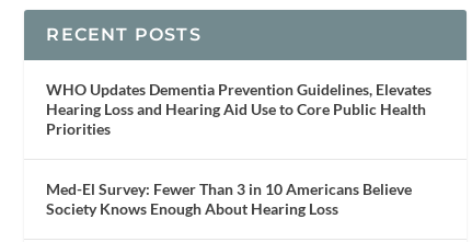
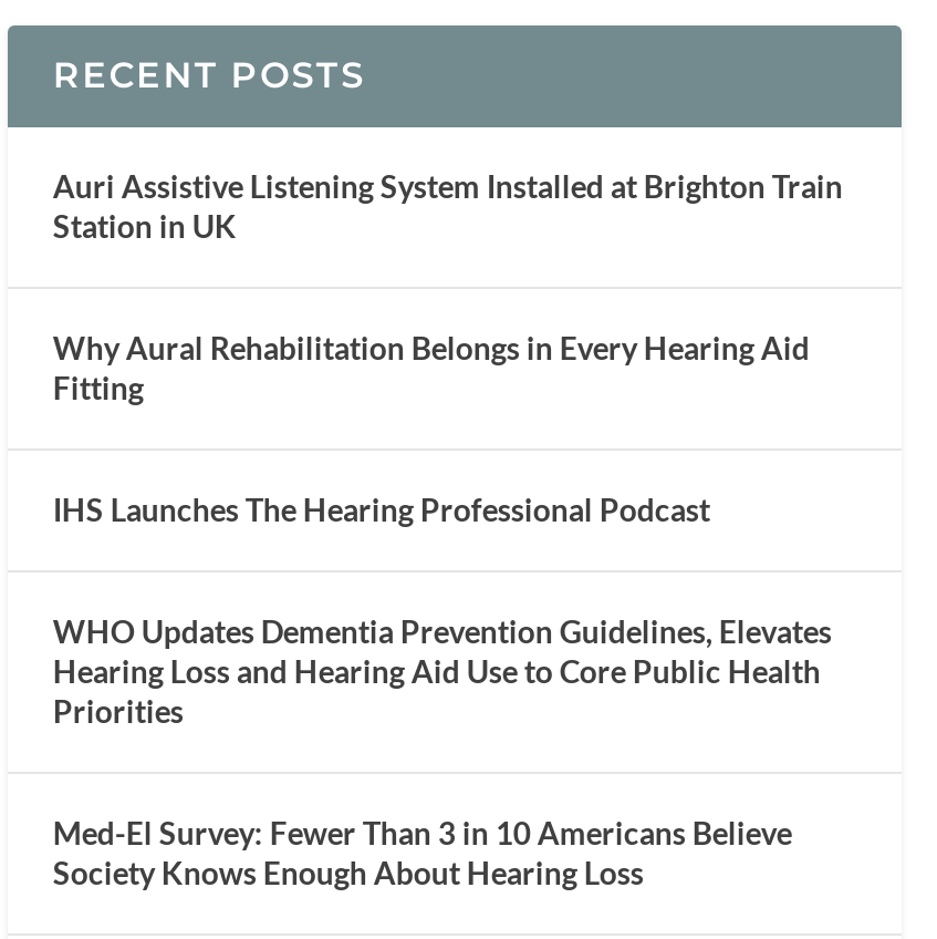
+ Auri Assistive Listening System Installed at Brighton Train
+ Station in UK
+ Why Aural Rehabilitation Belongs in Every Hearing Aid
+ Fitting
+ IHS Launches The Hearing Professional Podcast
